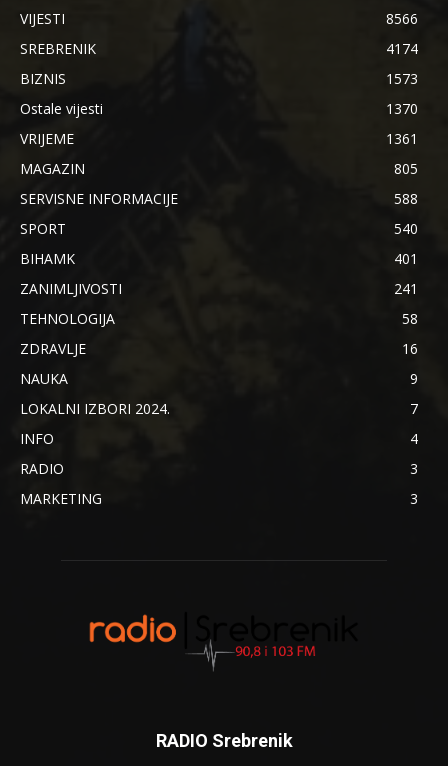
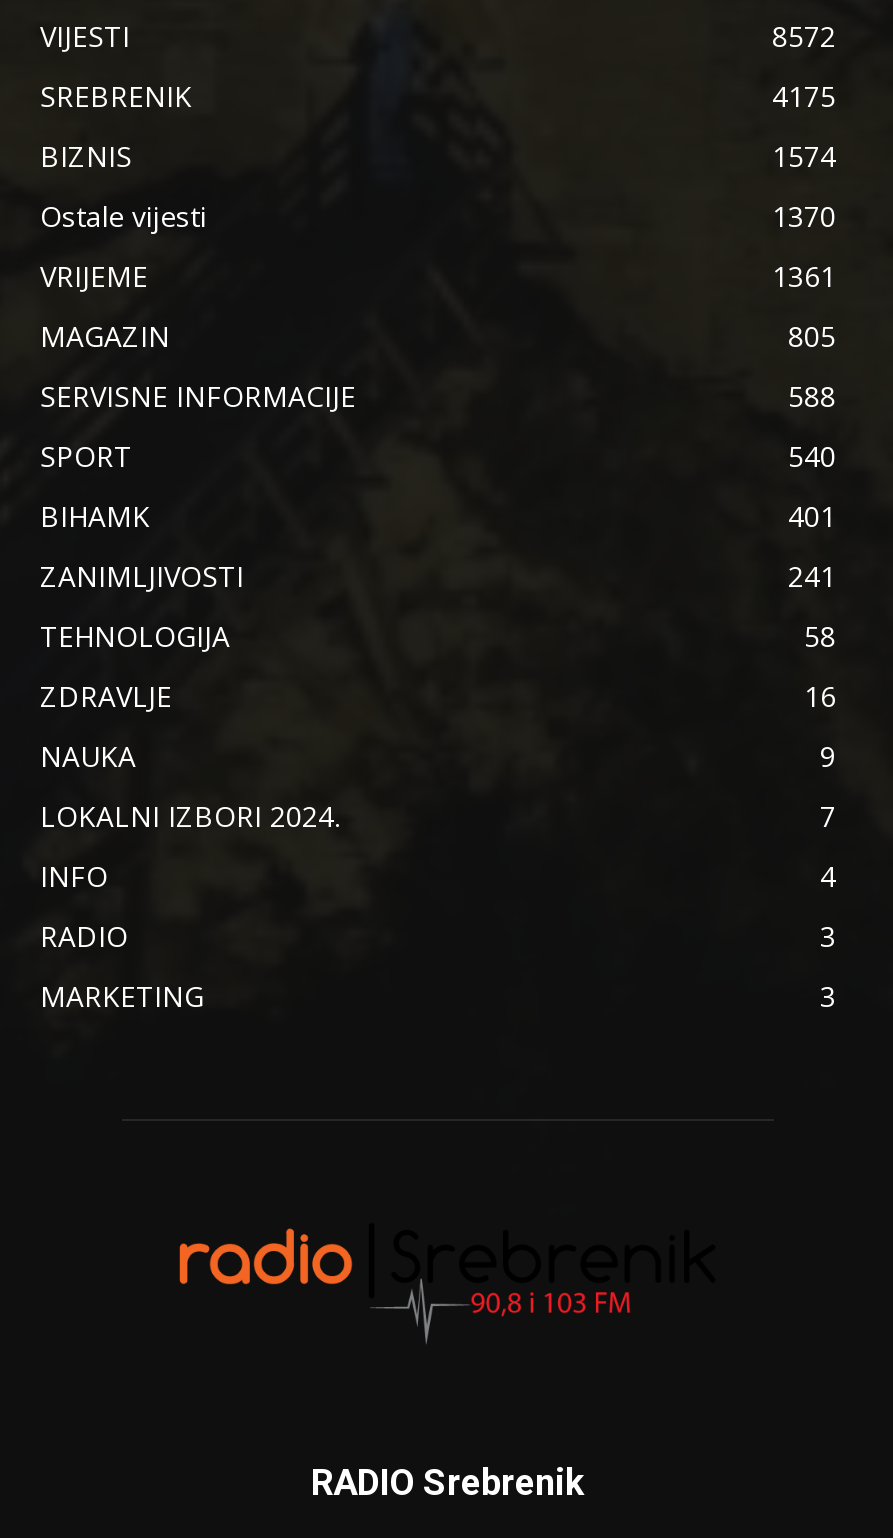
- 8566
+ 8572

- 4174
+ 4175

- 1573
+ 1574
